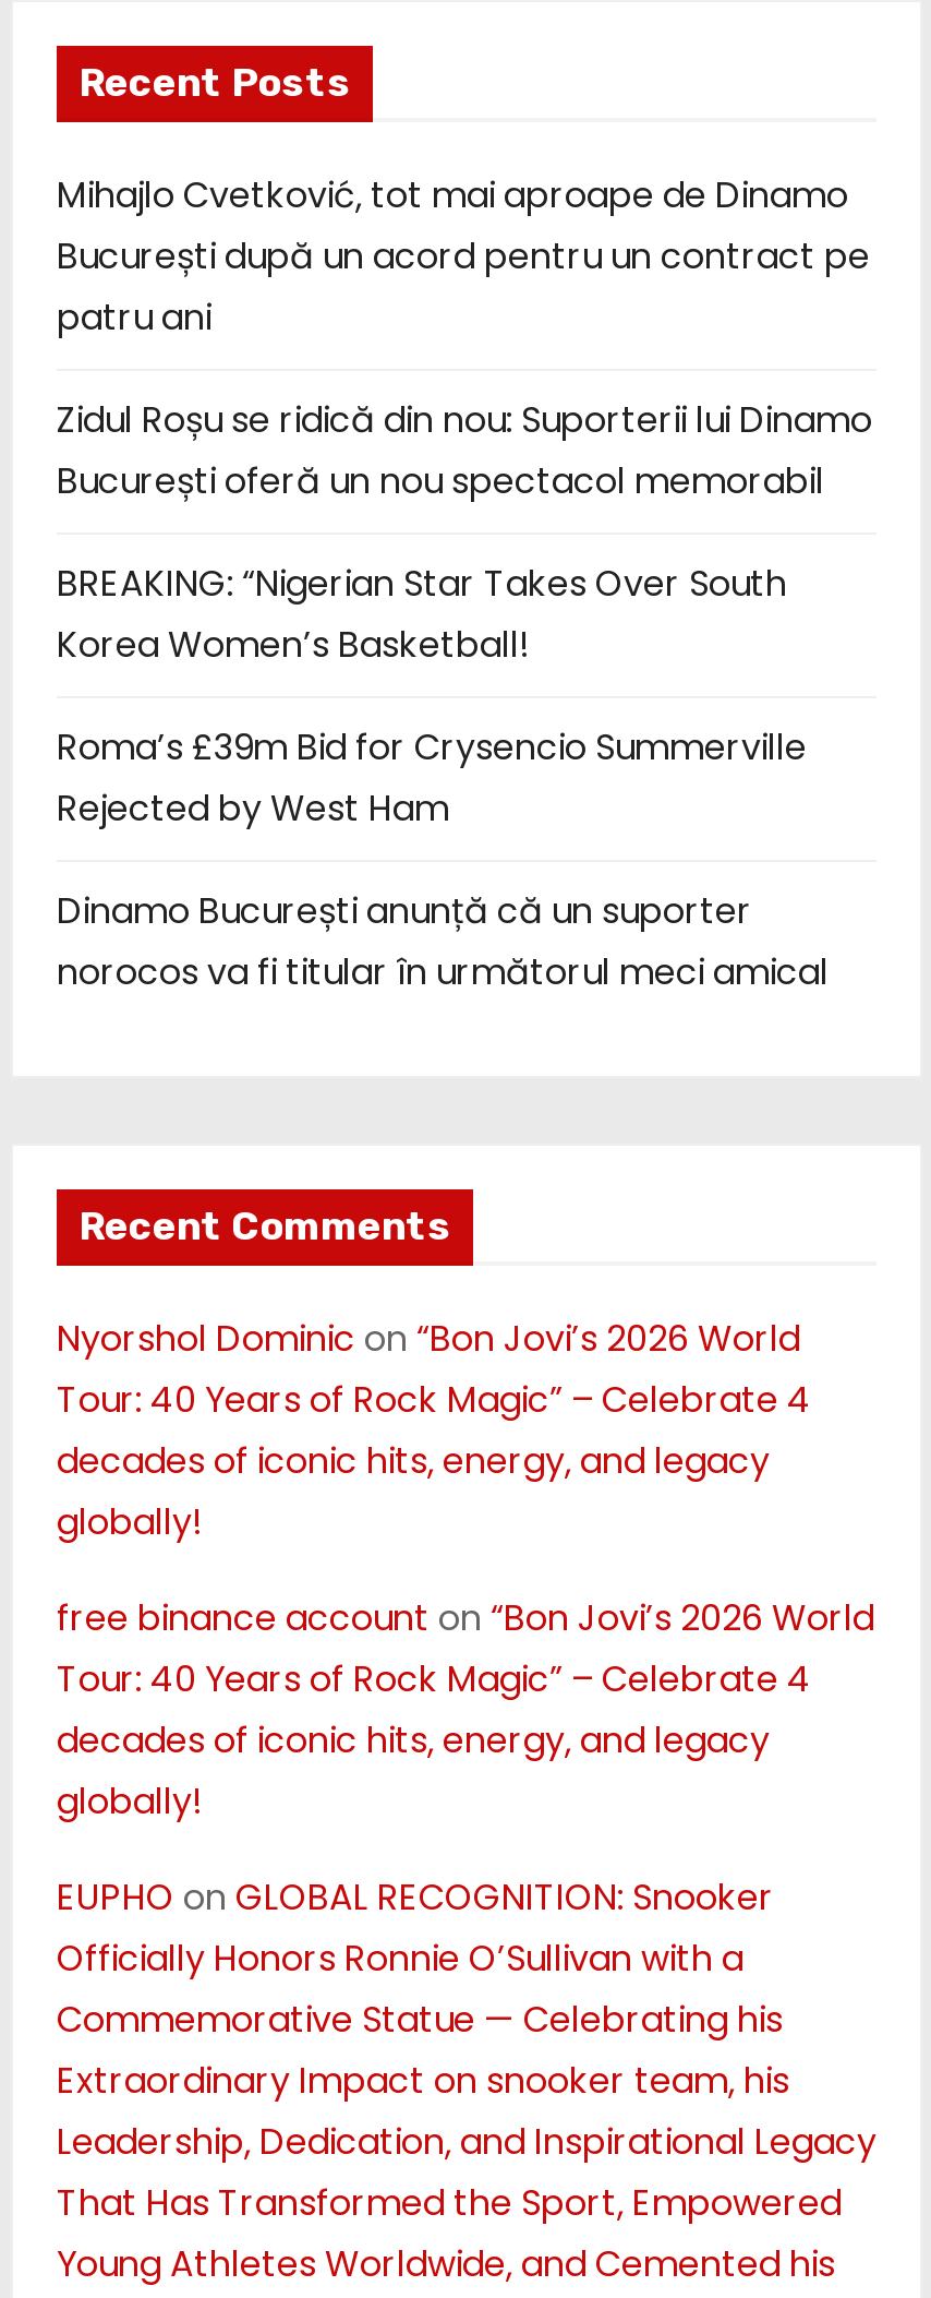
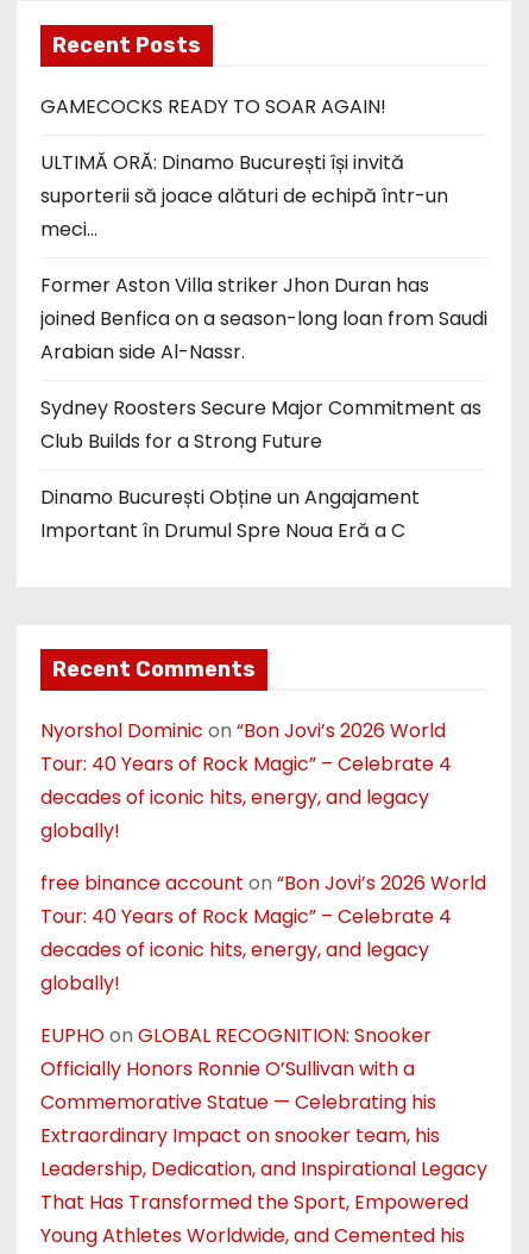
- Mihajlo Cvetković, tot mai aproape de Dinamo
- București după un acord pentru un contract pe
- patru ani
+ GAMECOCKS READY TO SOAR AGAIN!

- Zidul Roșu se ridică din nou: Suporterii lui Dinamo
- București oferă un nou spectacol memorabil
+ ULTIMĂ ORĂ: Dinamo București își invită
+ suporterii să joace alături de echipă într-un
+ meci…

- BREAKING: “Nigerian Star Takes Over South
- Korea Women’s Basketball!
+ Former Aston Villa striker Jhon Duran has
+ joined Benfica on a season-long loan from Saudi
+ Arabian side Al-Nassr.

- Roma’s £39m Bid for Crysencio Summerville
- Rejected by West Ham
+ Sydney Roosters Secure Major Commitment as
+ Club Builds for a Strong Future

- Dinamo București anunță că un suporter
- norocos va fi titular în următorul meci amical
+ Dinamo București Obține un Angajament
+ Important în Drumul Spre Noua Eră a C
